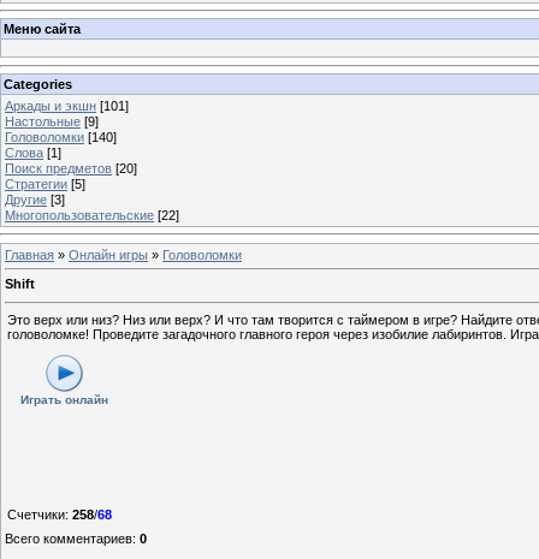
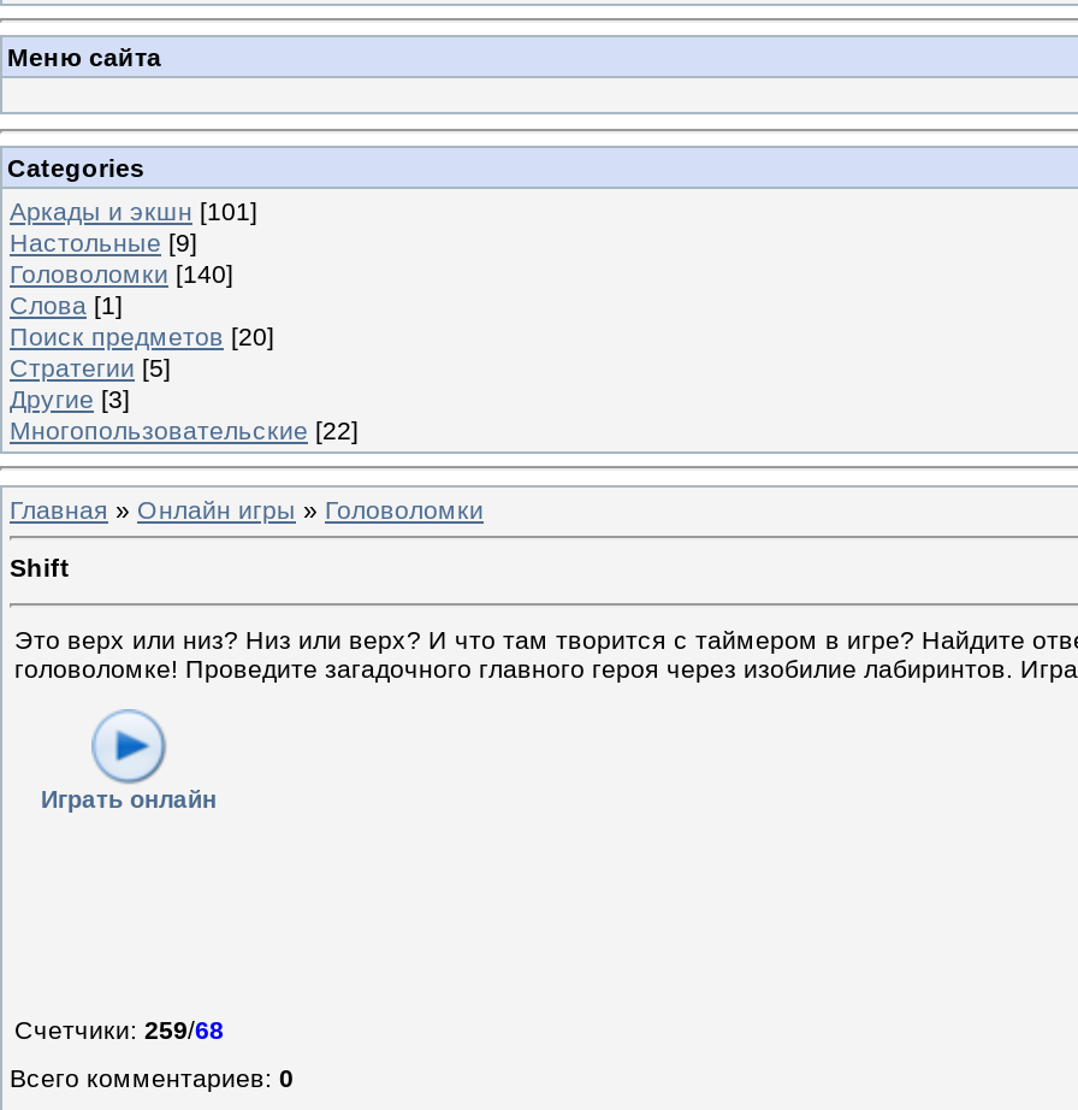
- Счетчики: 258/68
+ Счетчики: 259/68
